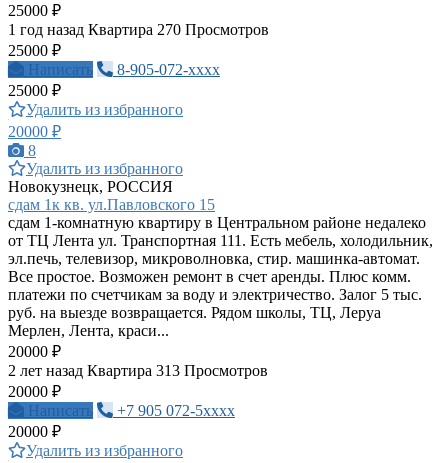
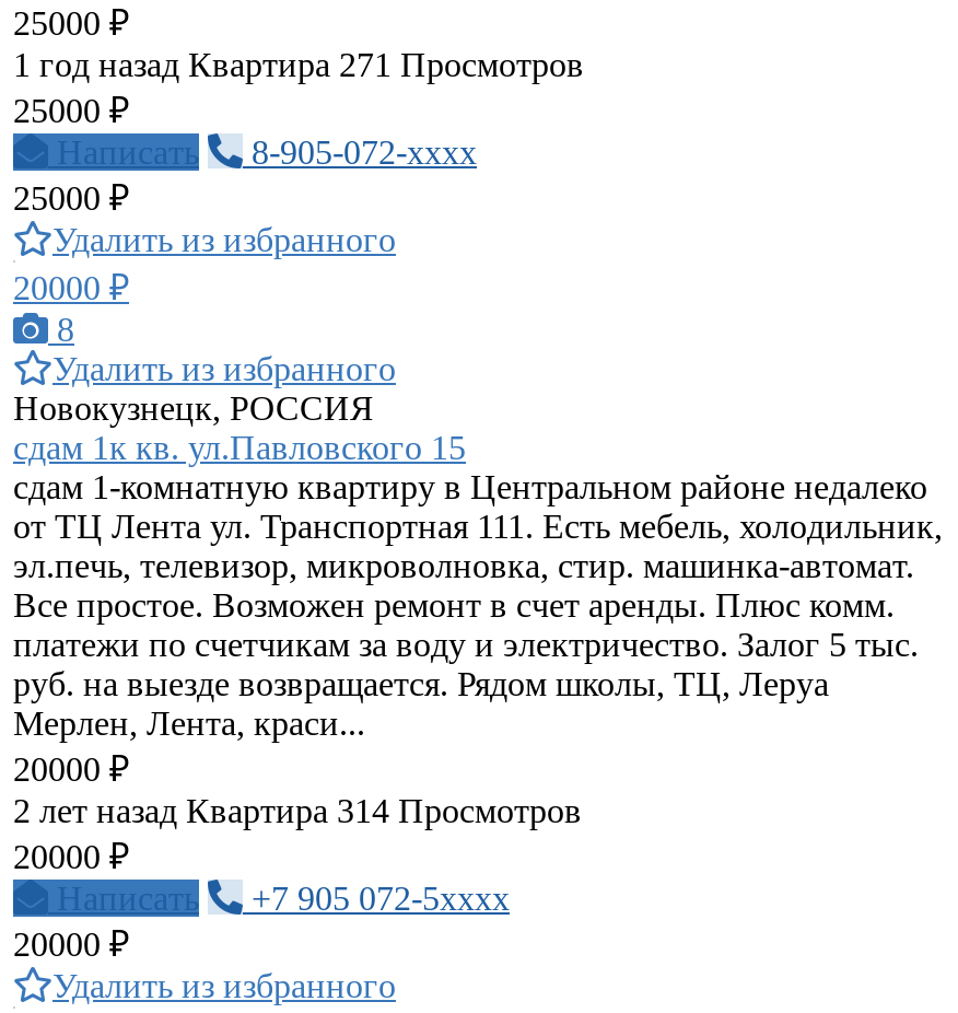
- 1 год назад Квартира 270 Просмотров
+ 1 год назад Квартира 271 Просмотров

- 2 лет назад Квартира 313 Просмотров
+ 2 лет назад Квартира 314 Просмотров
